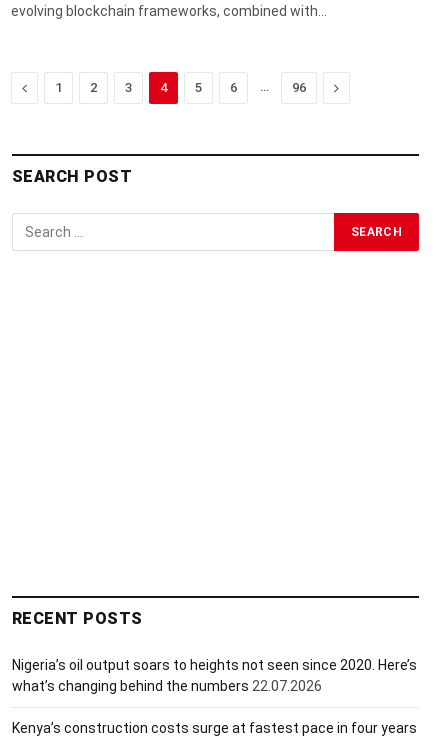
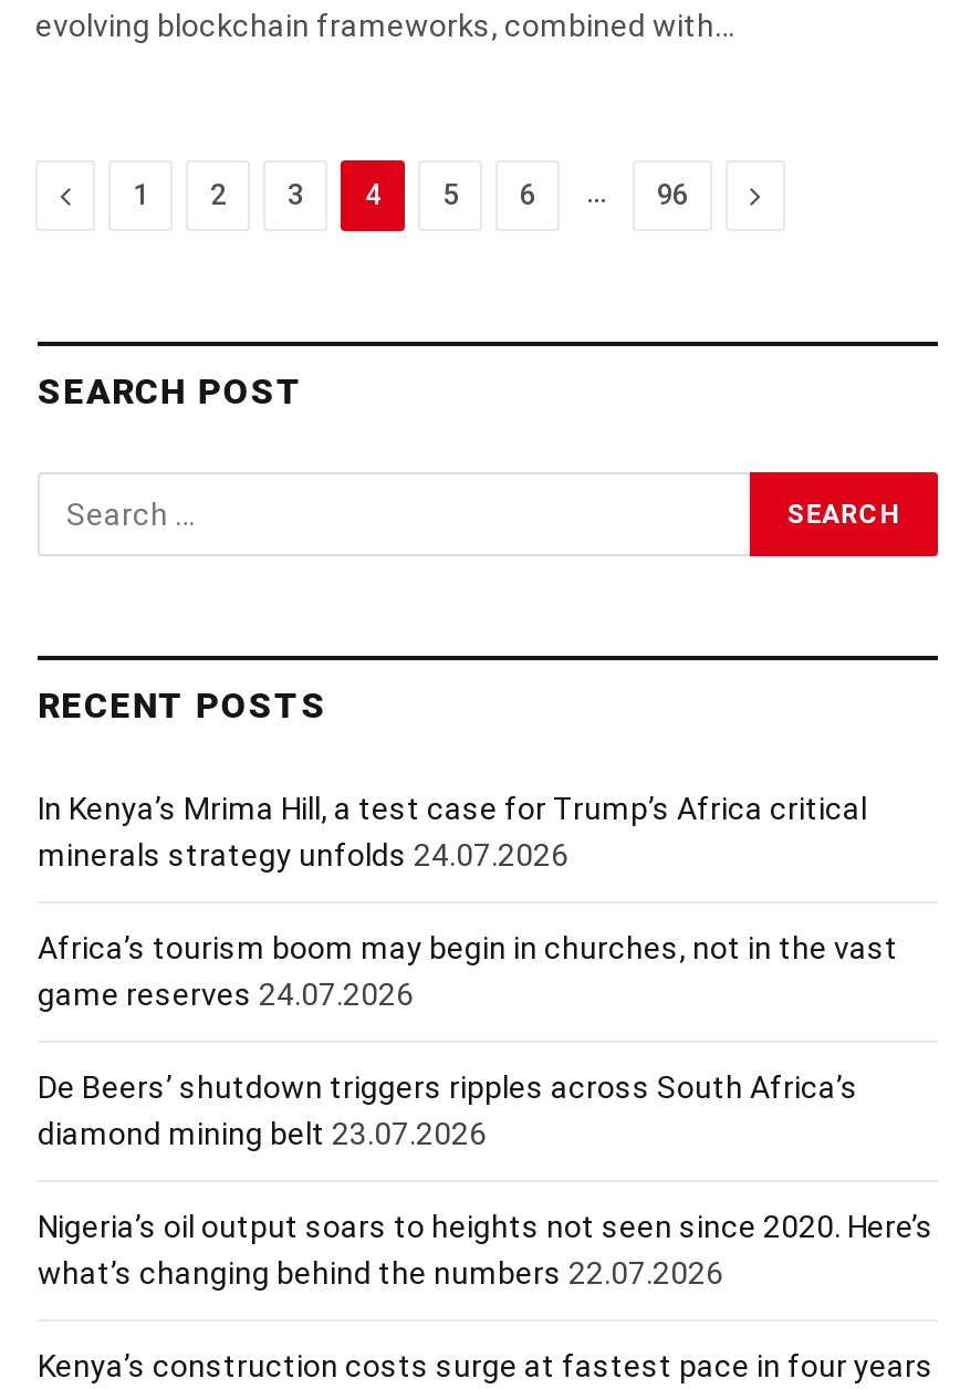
moved up: RECENT POSTS

+ In Kenya’s Mrima Hill, a test case for Trump’s Africa critical
+ minerals strategy unfolds 24.07.2026
+ Africa’s tourism boom may begin in churches, not in the vast
+ game reserves 24.07.2026
+ De Beers’ shutdown triggers ripples across South Africa’s
+ diamond mining belt 23.07.2026
